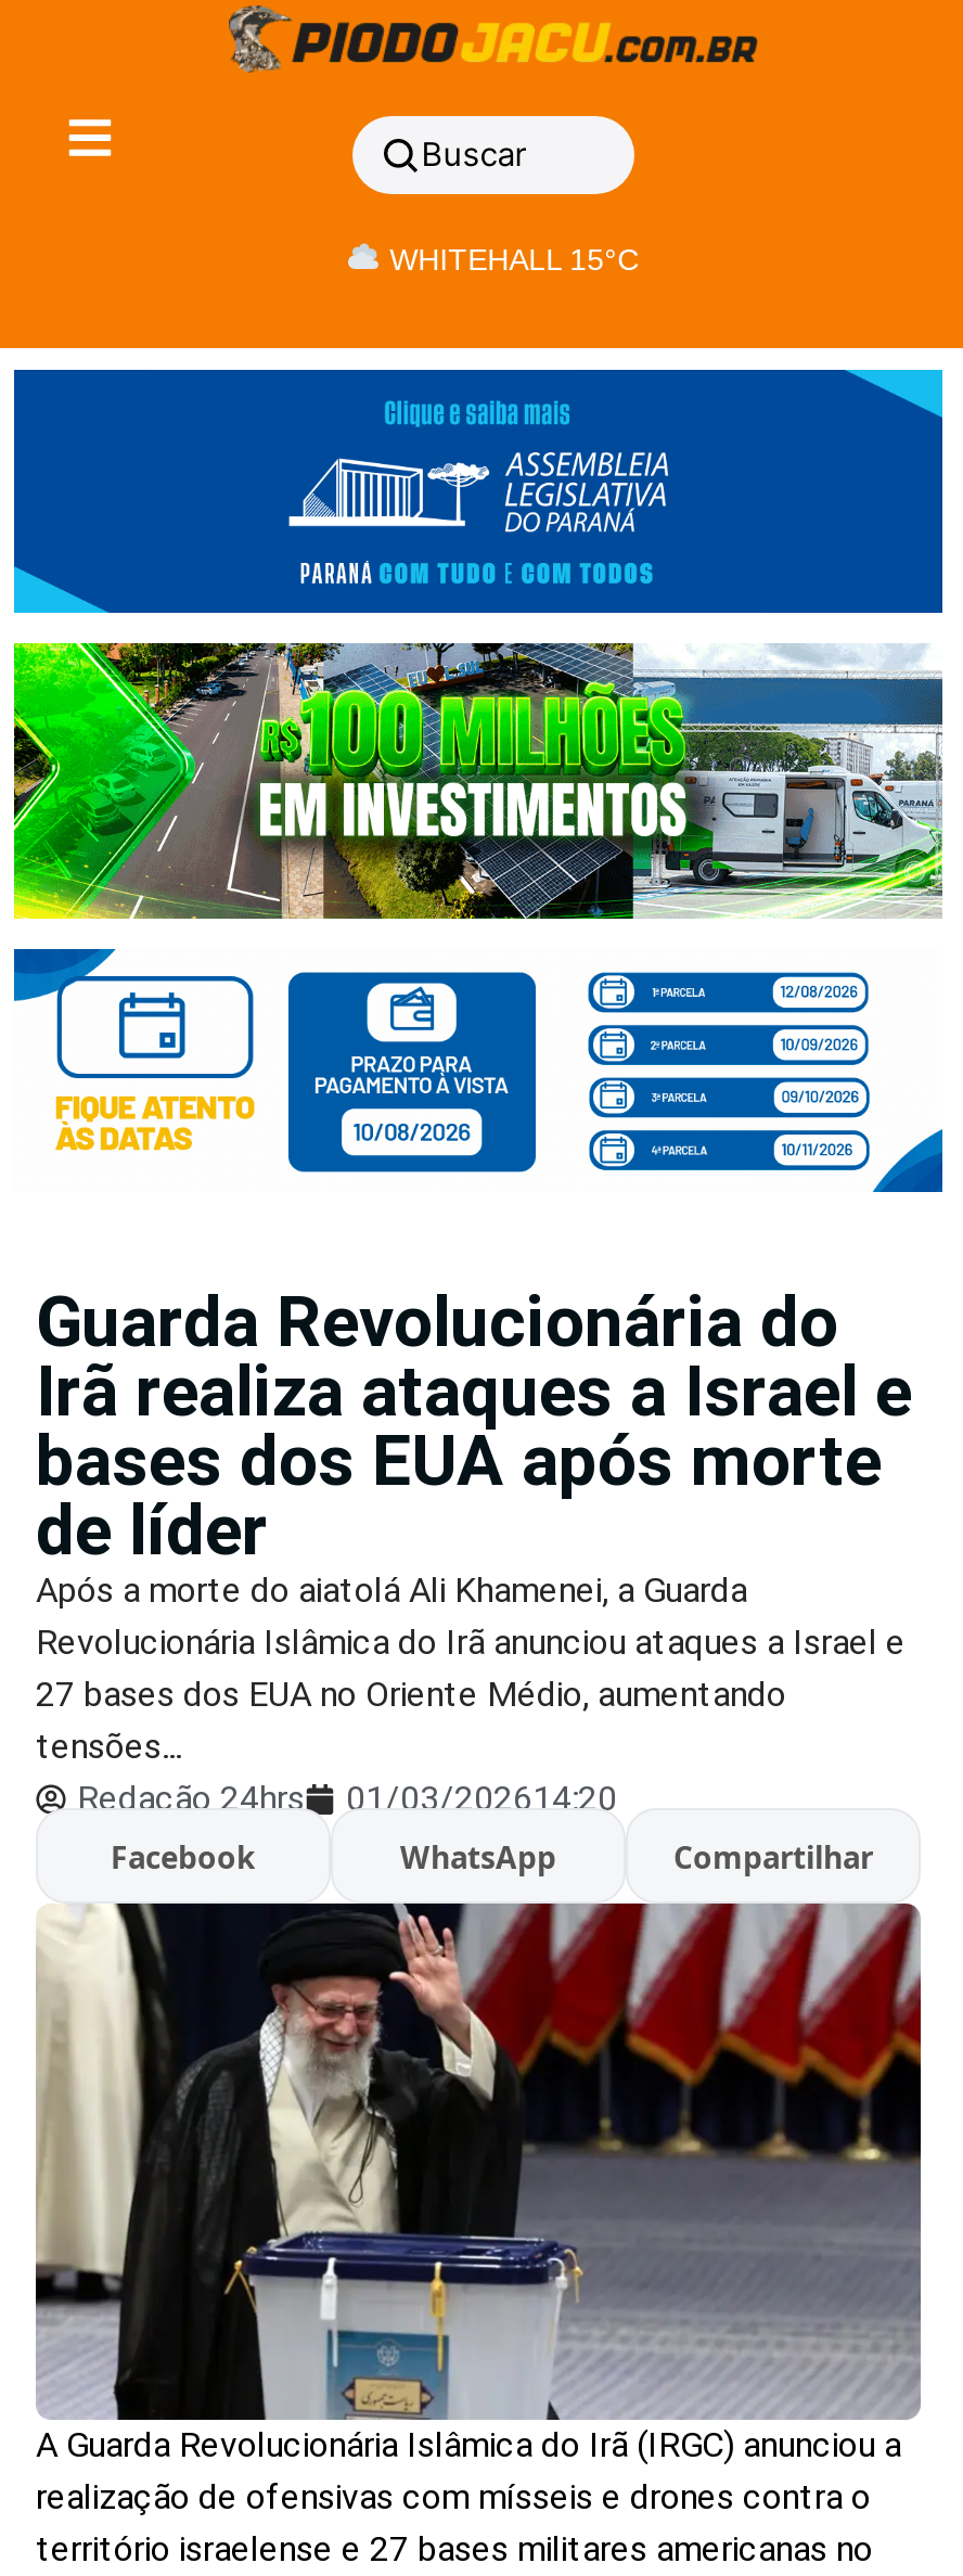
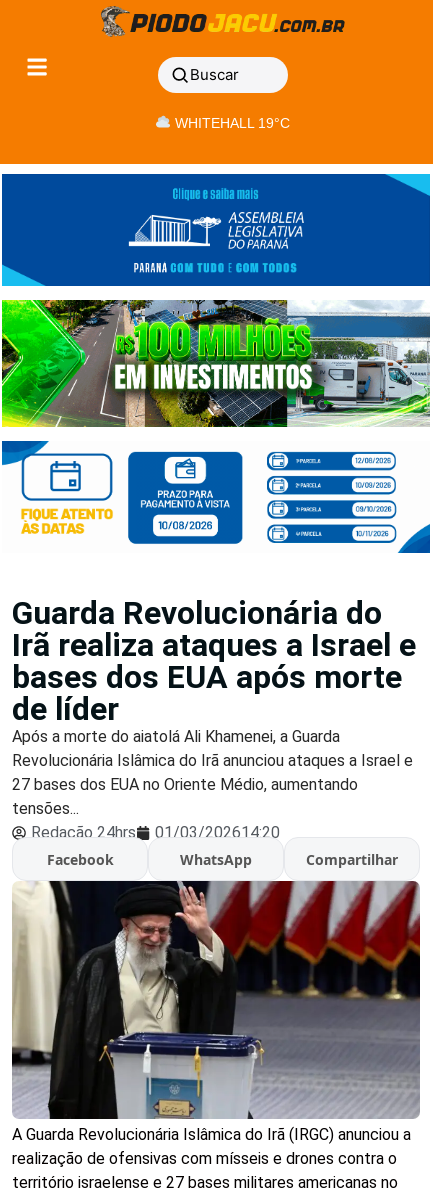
- WHITEHALL 15°C
+ WHITEHALL 19°C
